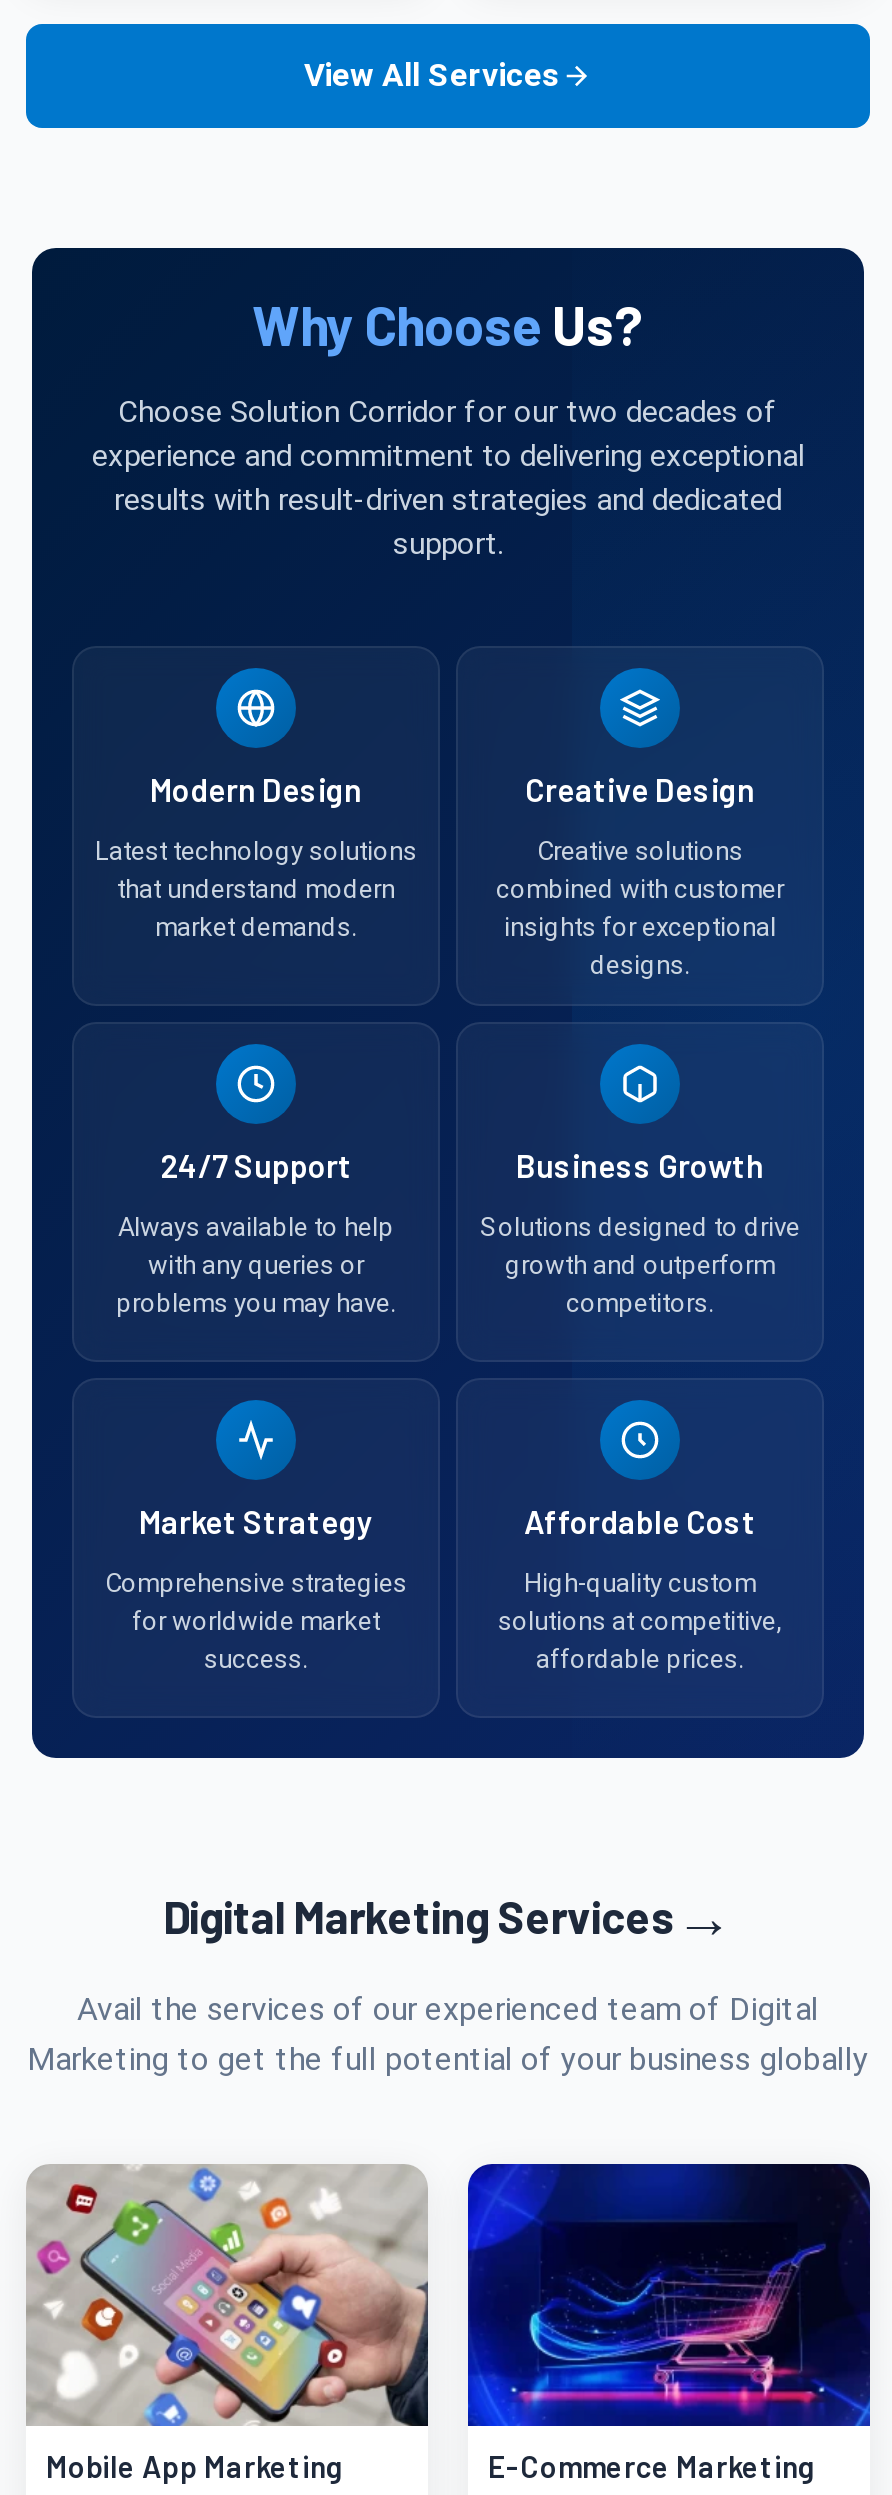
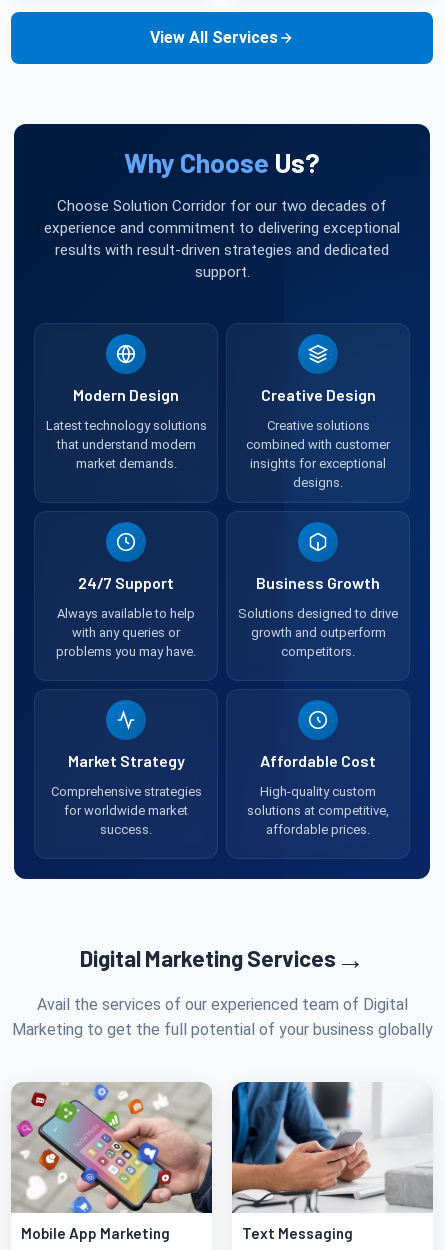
- [image]
- E-Commerce Marketing
+ [image]
+ Text Messaging
